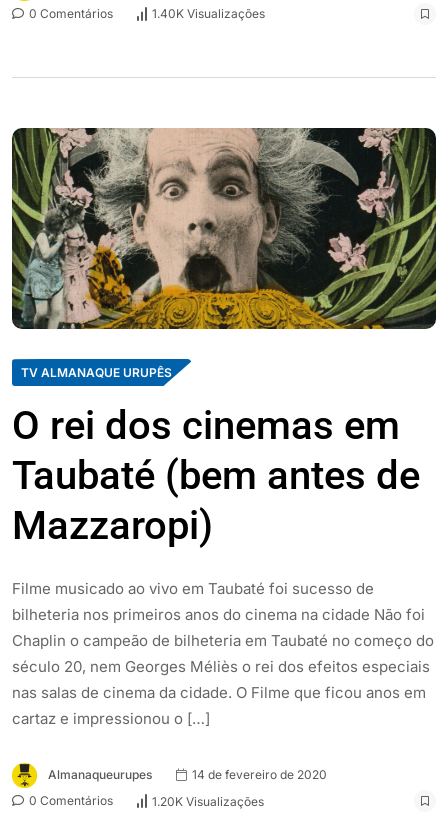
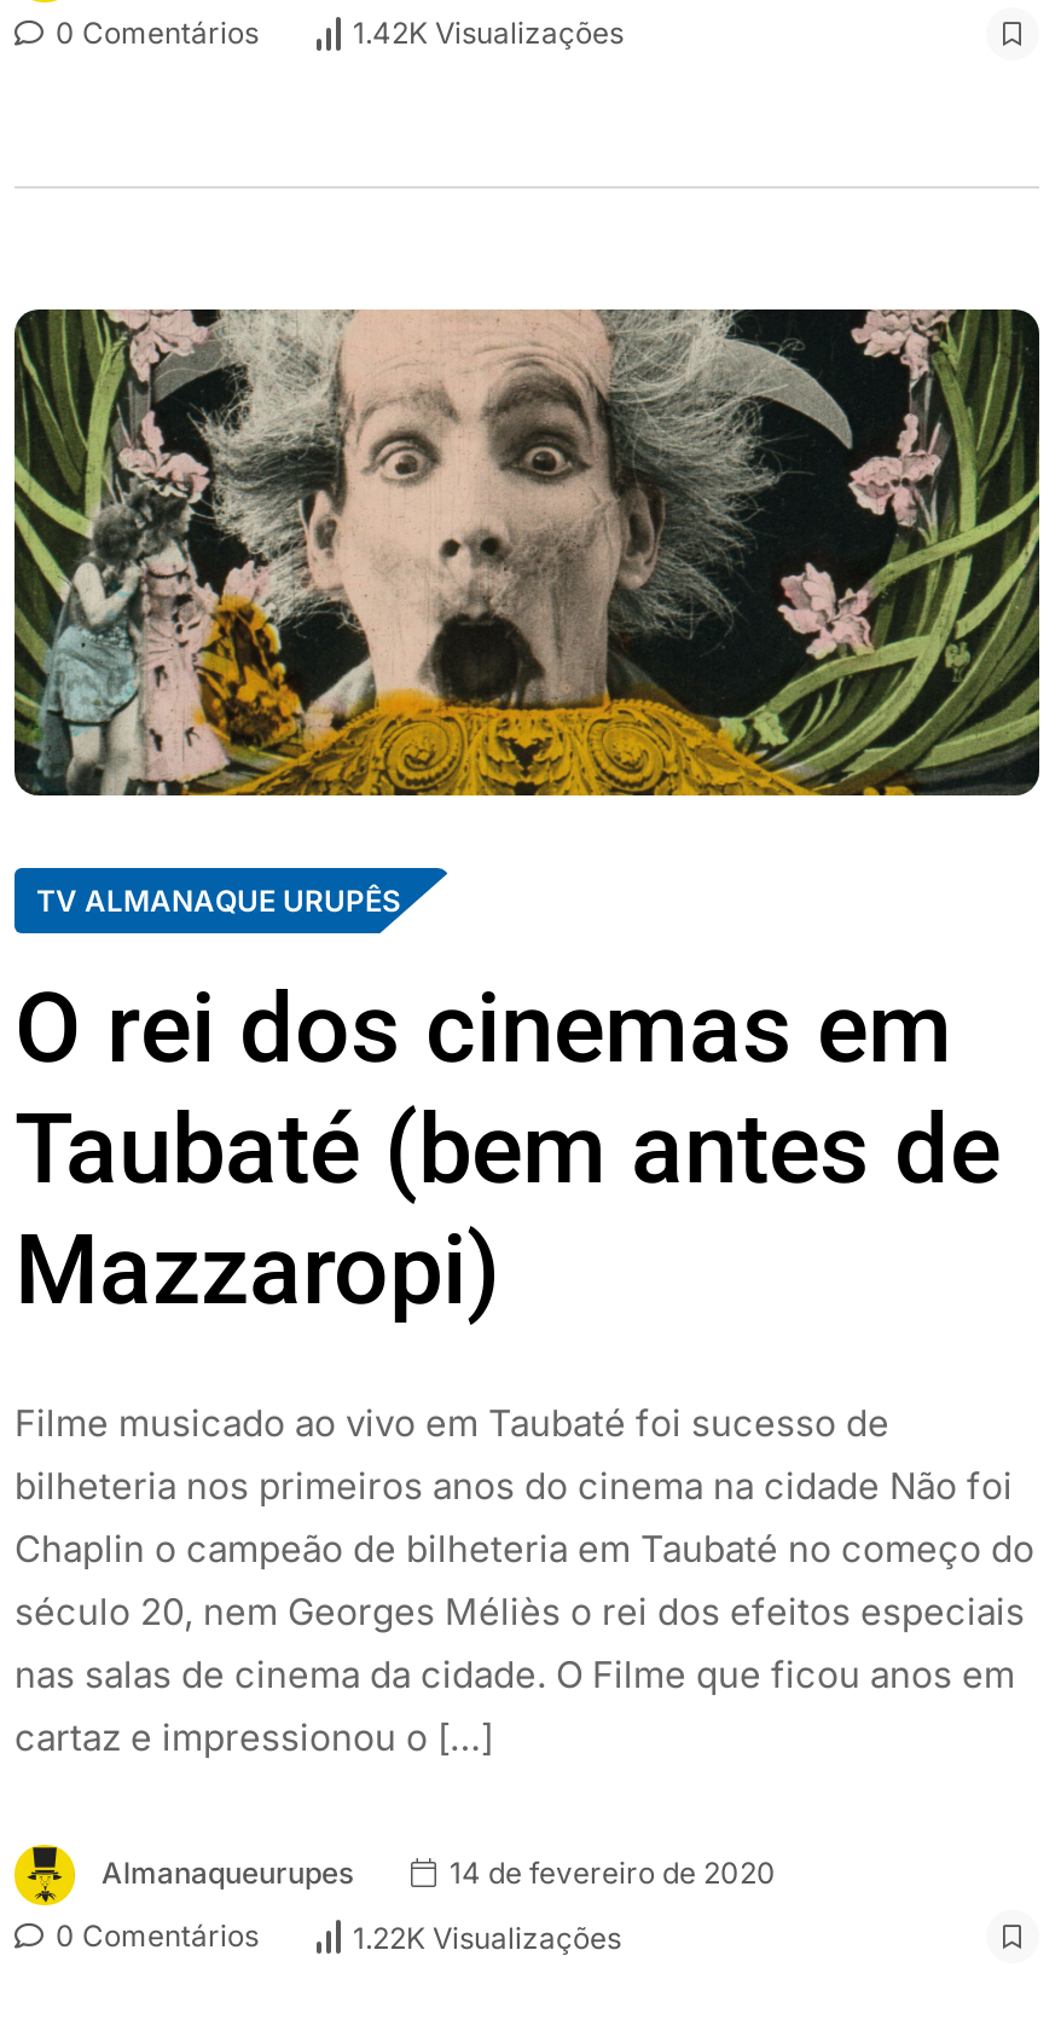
- 1.40K Visualizações
+ 1.42K Visualizações

- 1.20K Visualizações
+ 1.22K Visualizações
